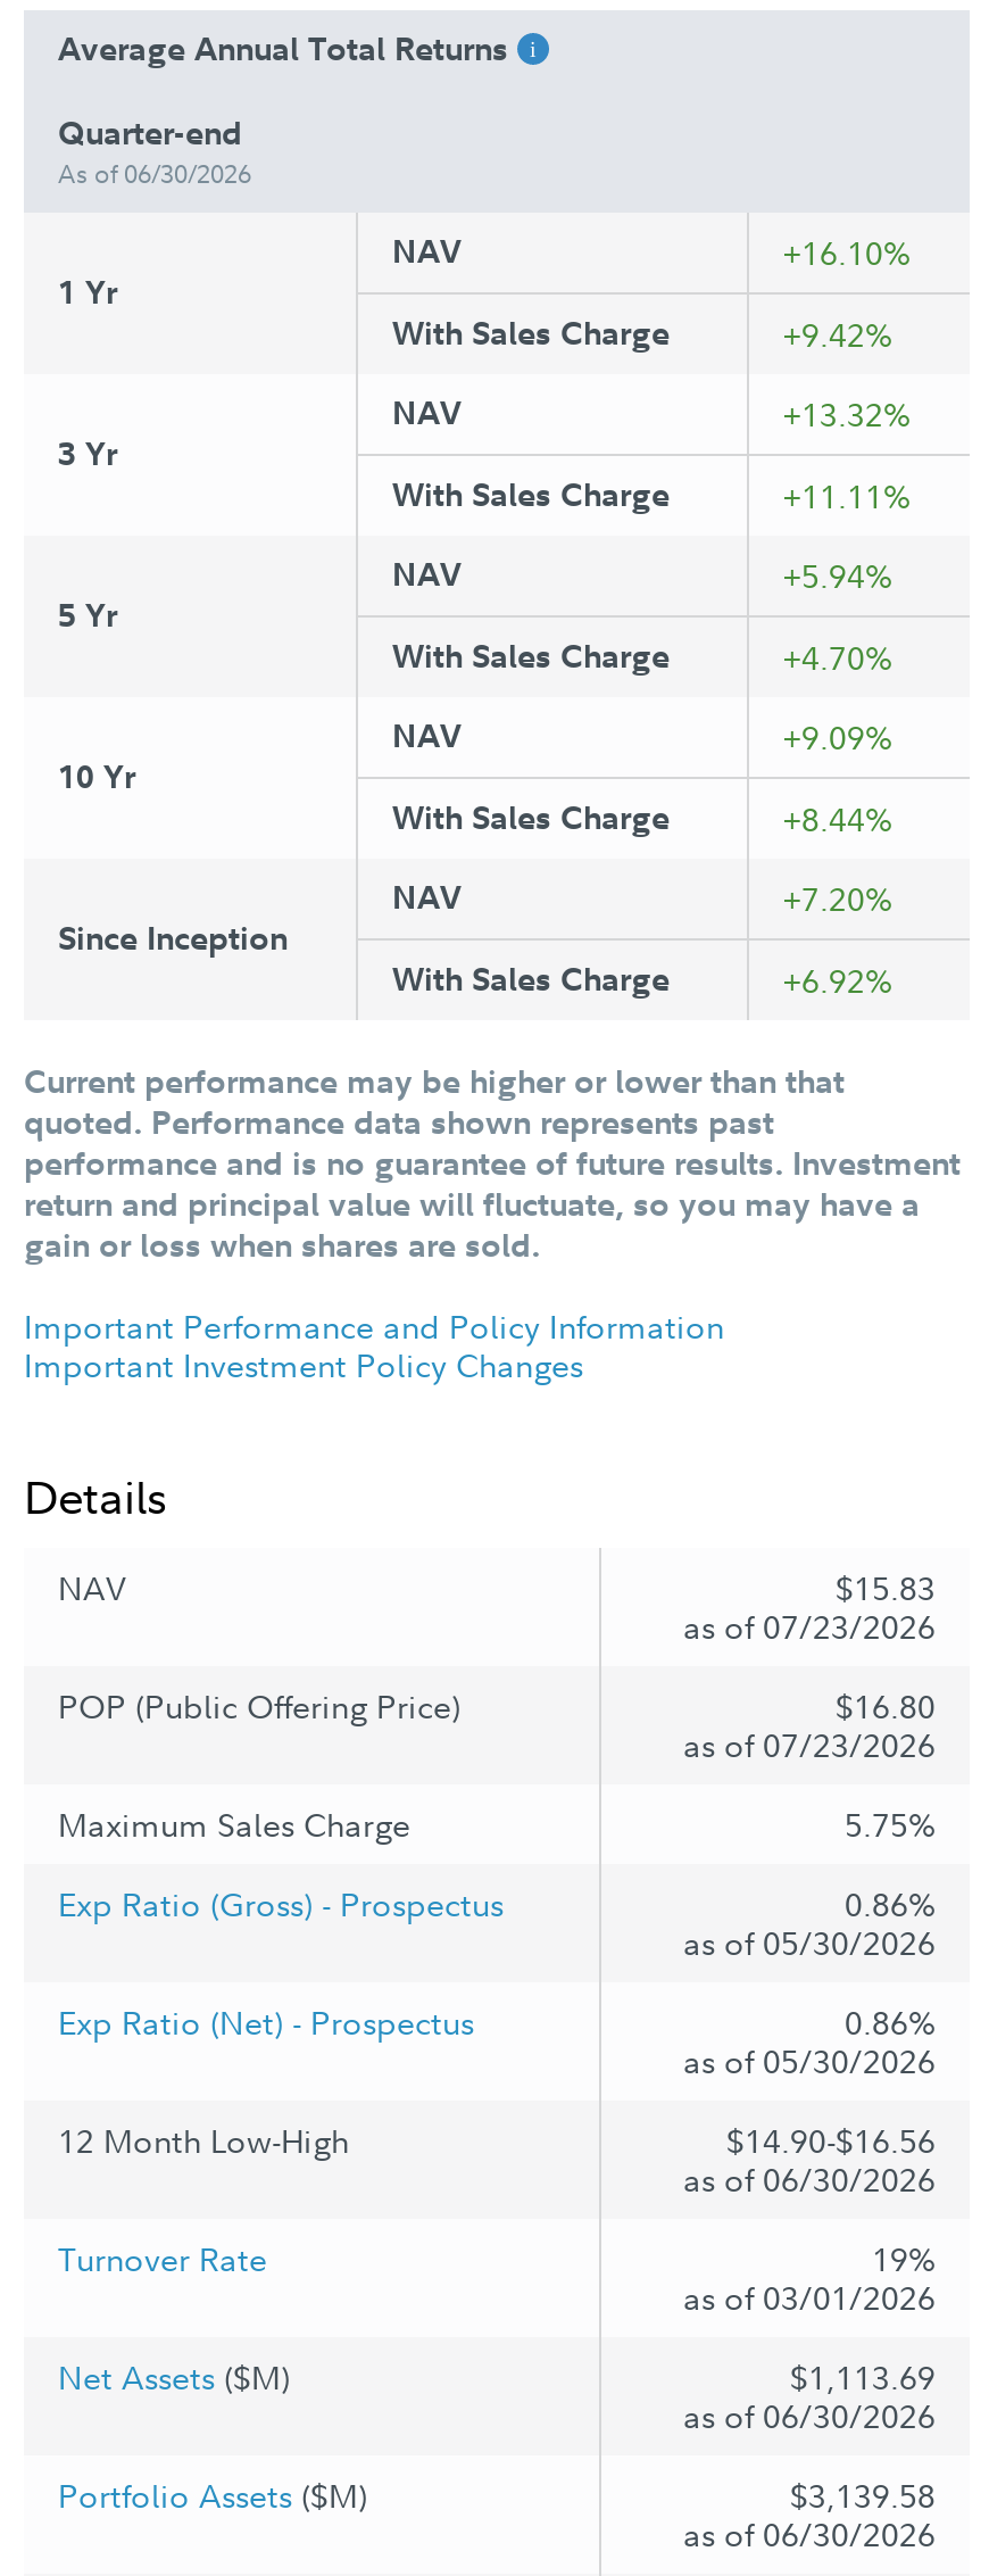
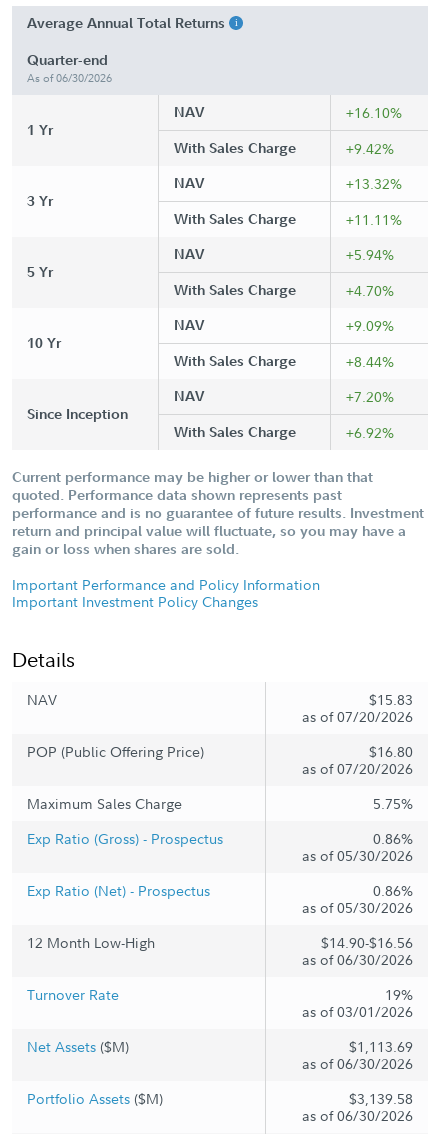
- as of 07/23/2026
+ as of 07/20/2026

- as of 07/23/2026
+ as of 07/20/2026
